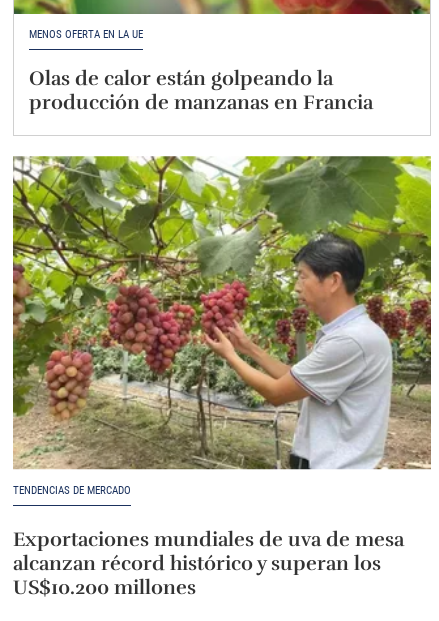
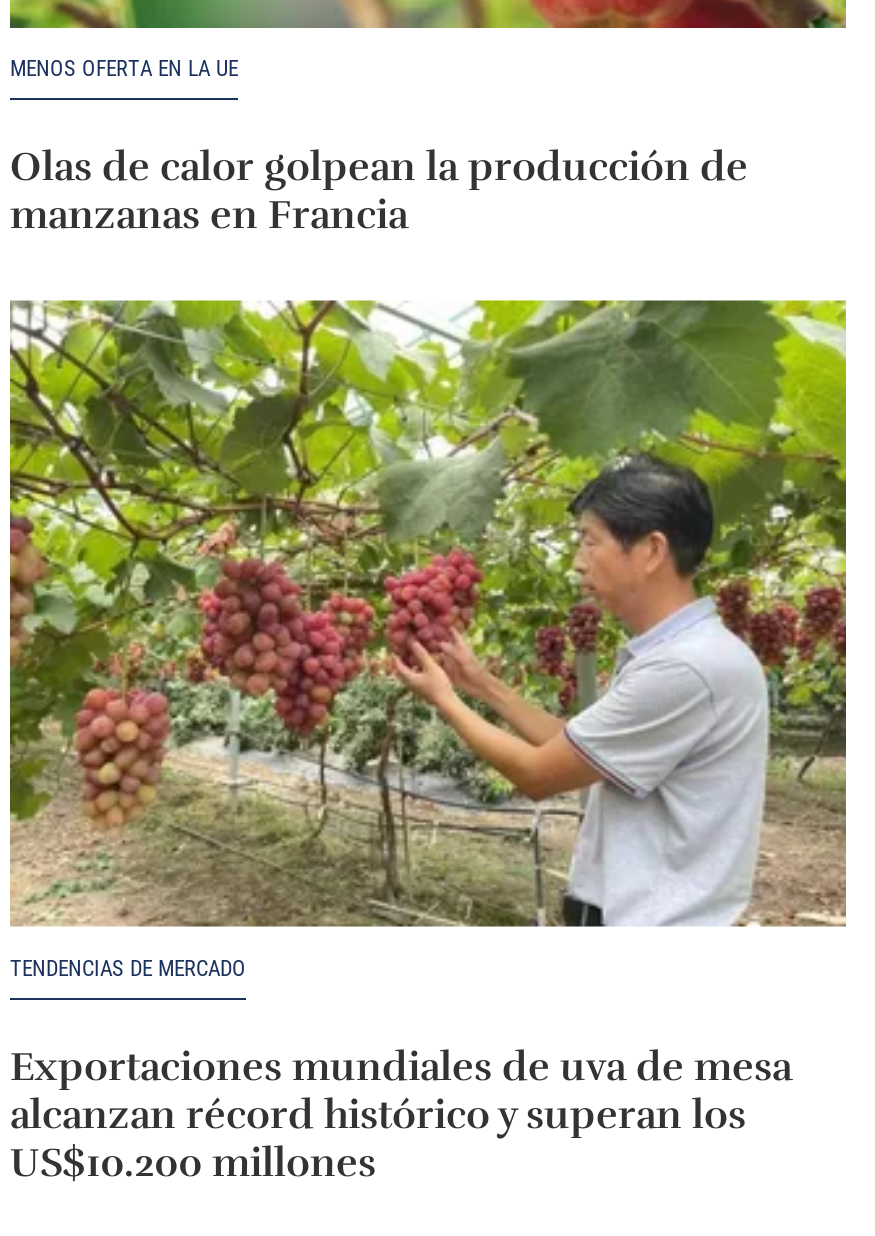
- Olas de calor están golpeando la
- producción de manzanas en Francia
+ Olas de calor golpean la producción de
+ manzanas en Francia
